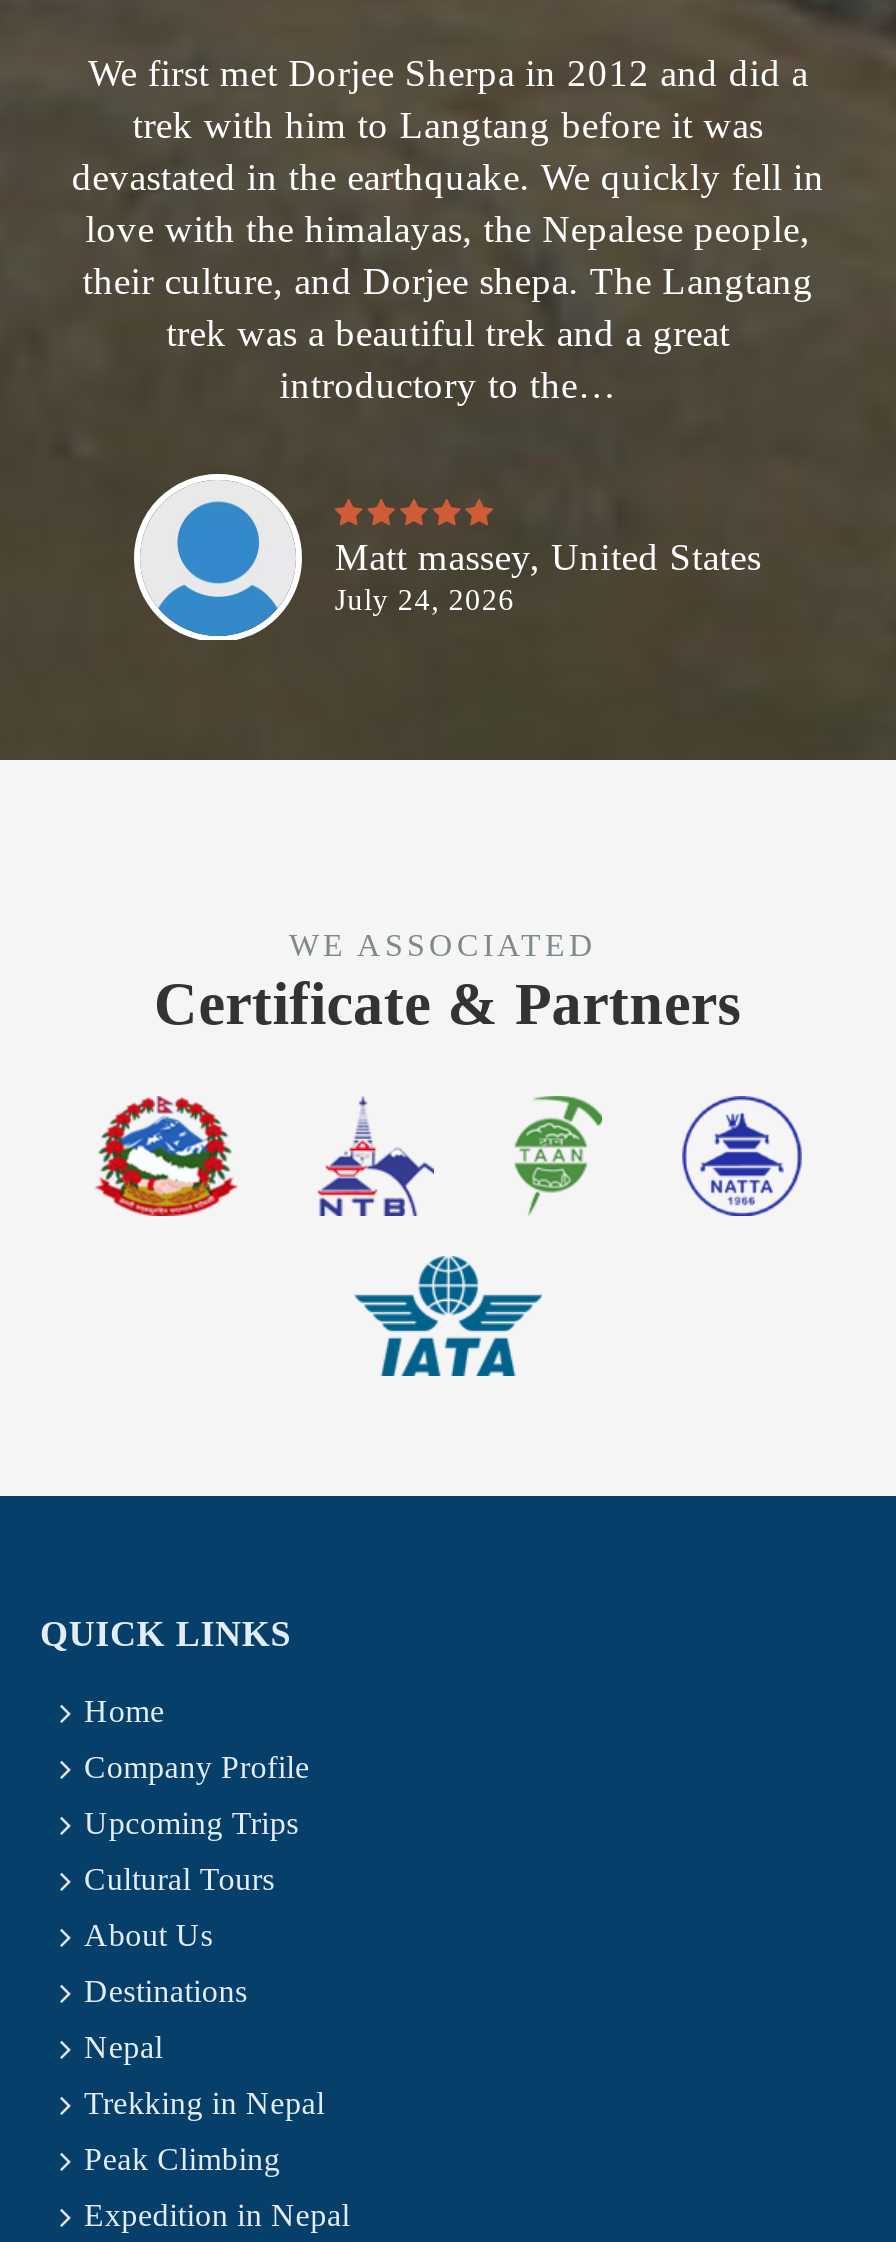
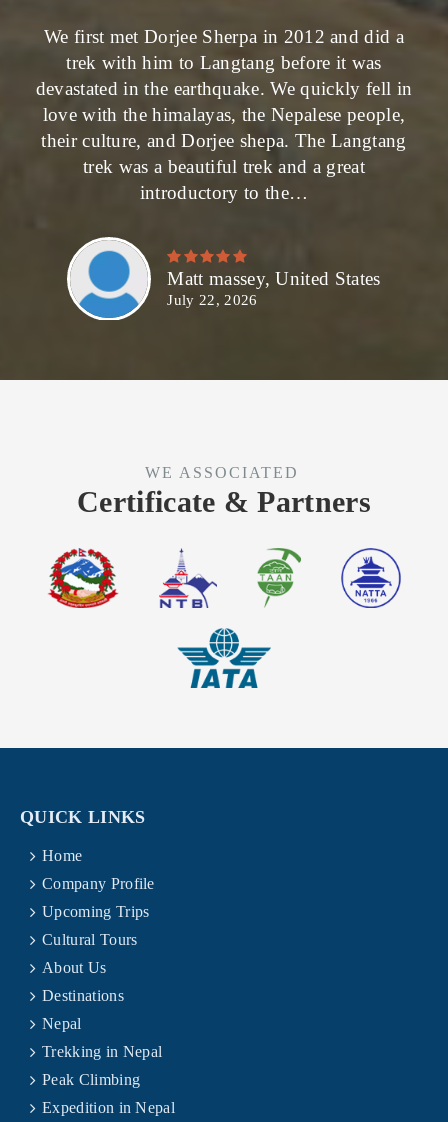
- July 24, 2026
+ July 22, 2026
